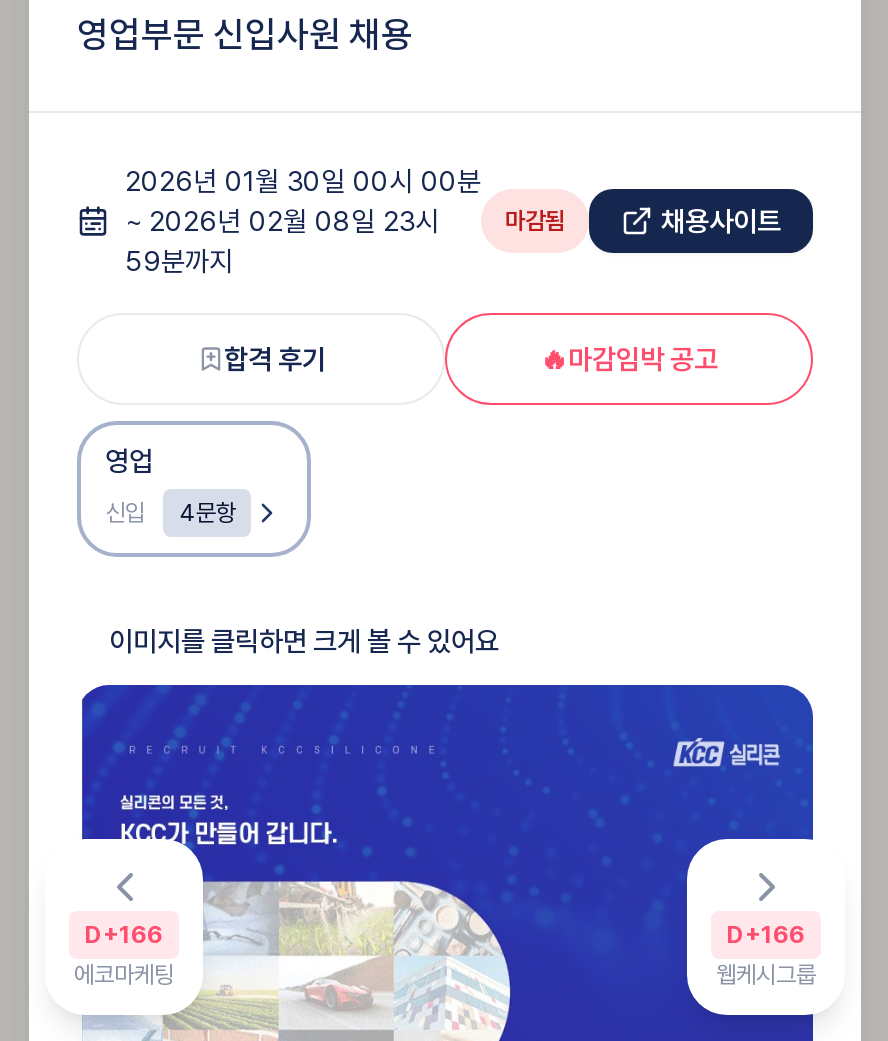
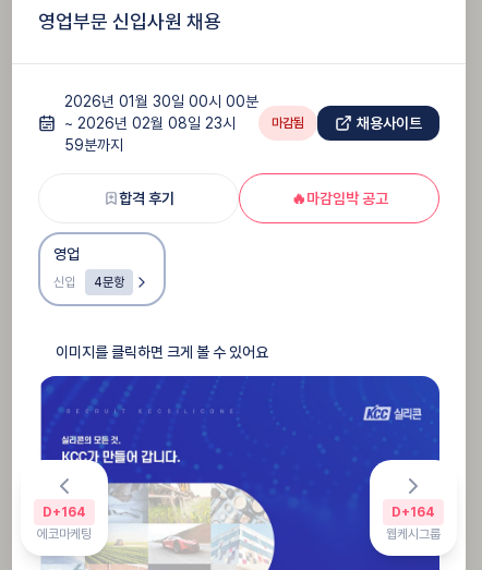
- D+166
+ D+164

- D+166
+ D+164
